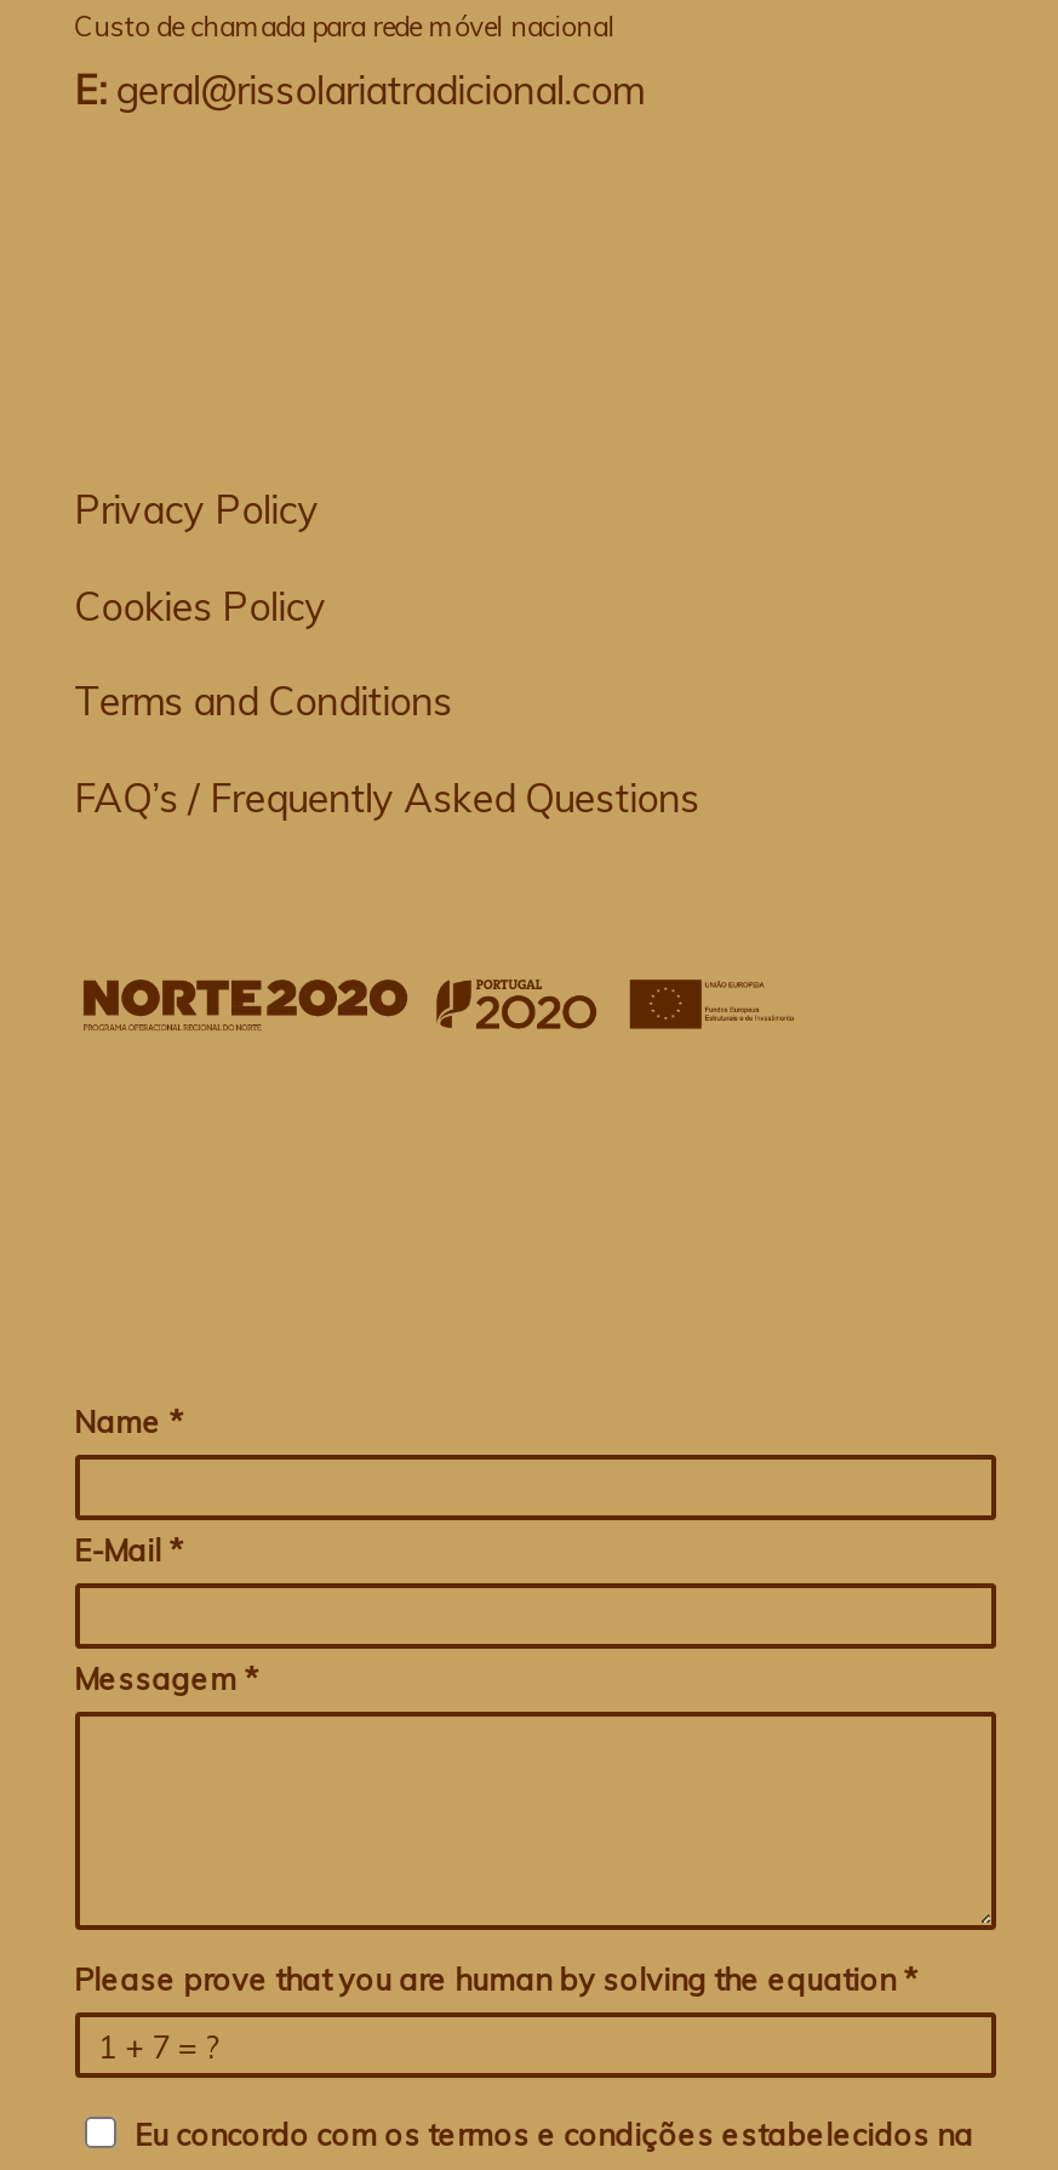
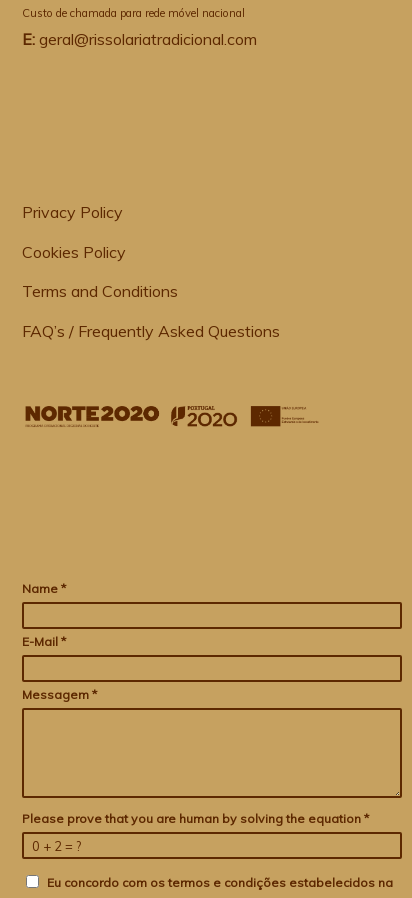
- 1 + 7 = ?
+ 0 + 2 = ?
